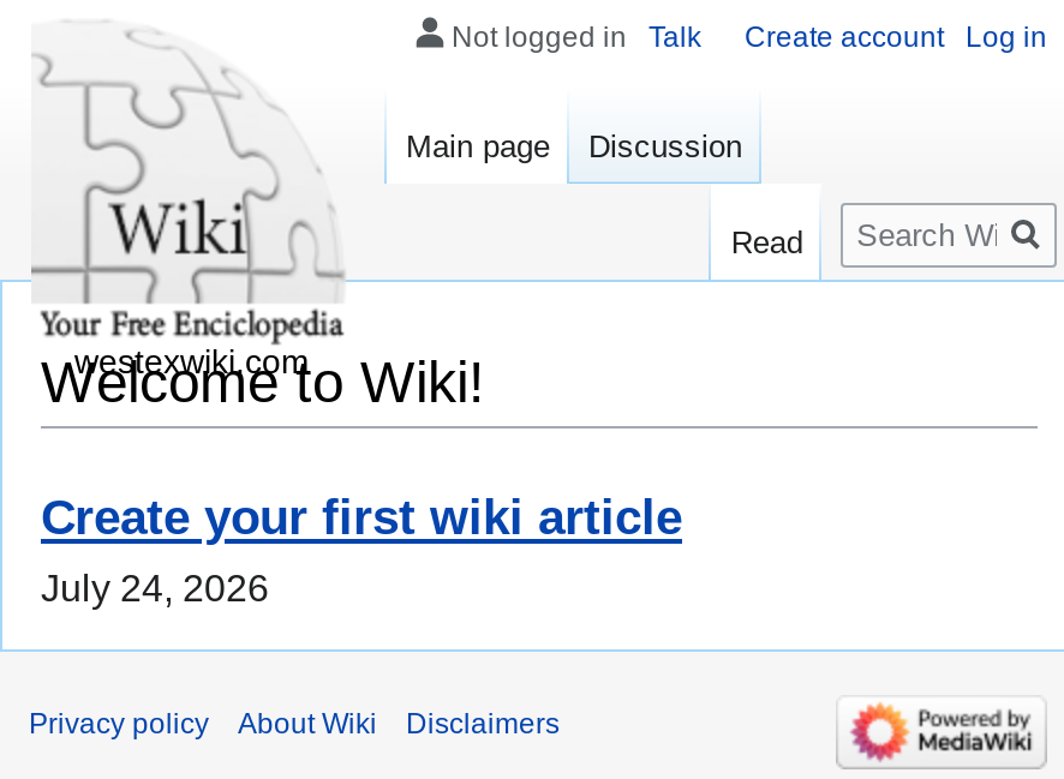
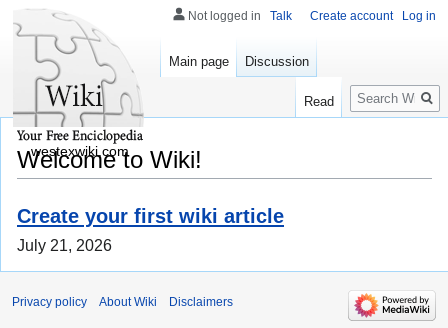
- July 24, 2026
+ July 21, 2026
